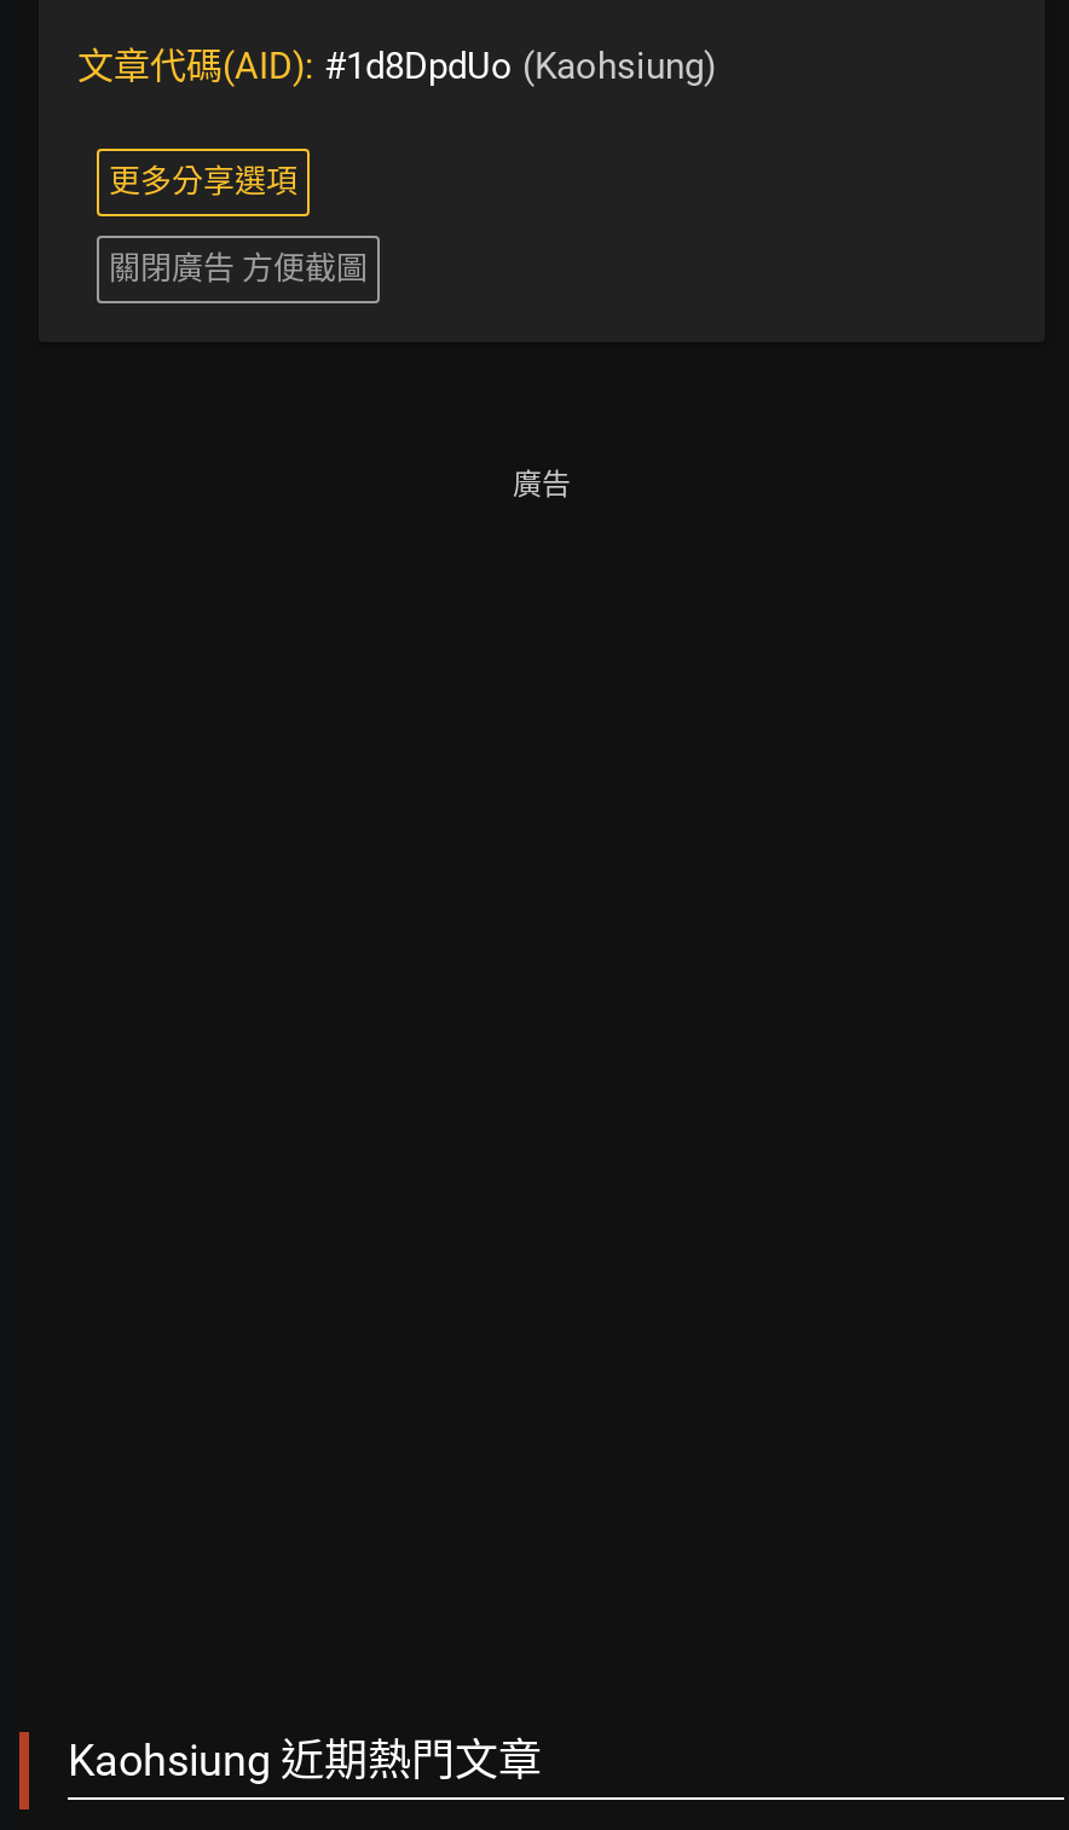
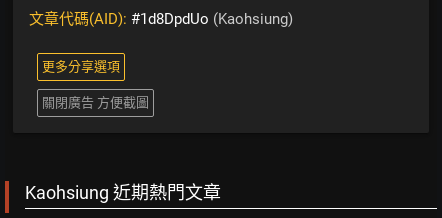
- 廣告
